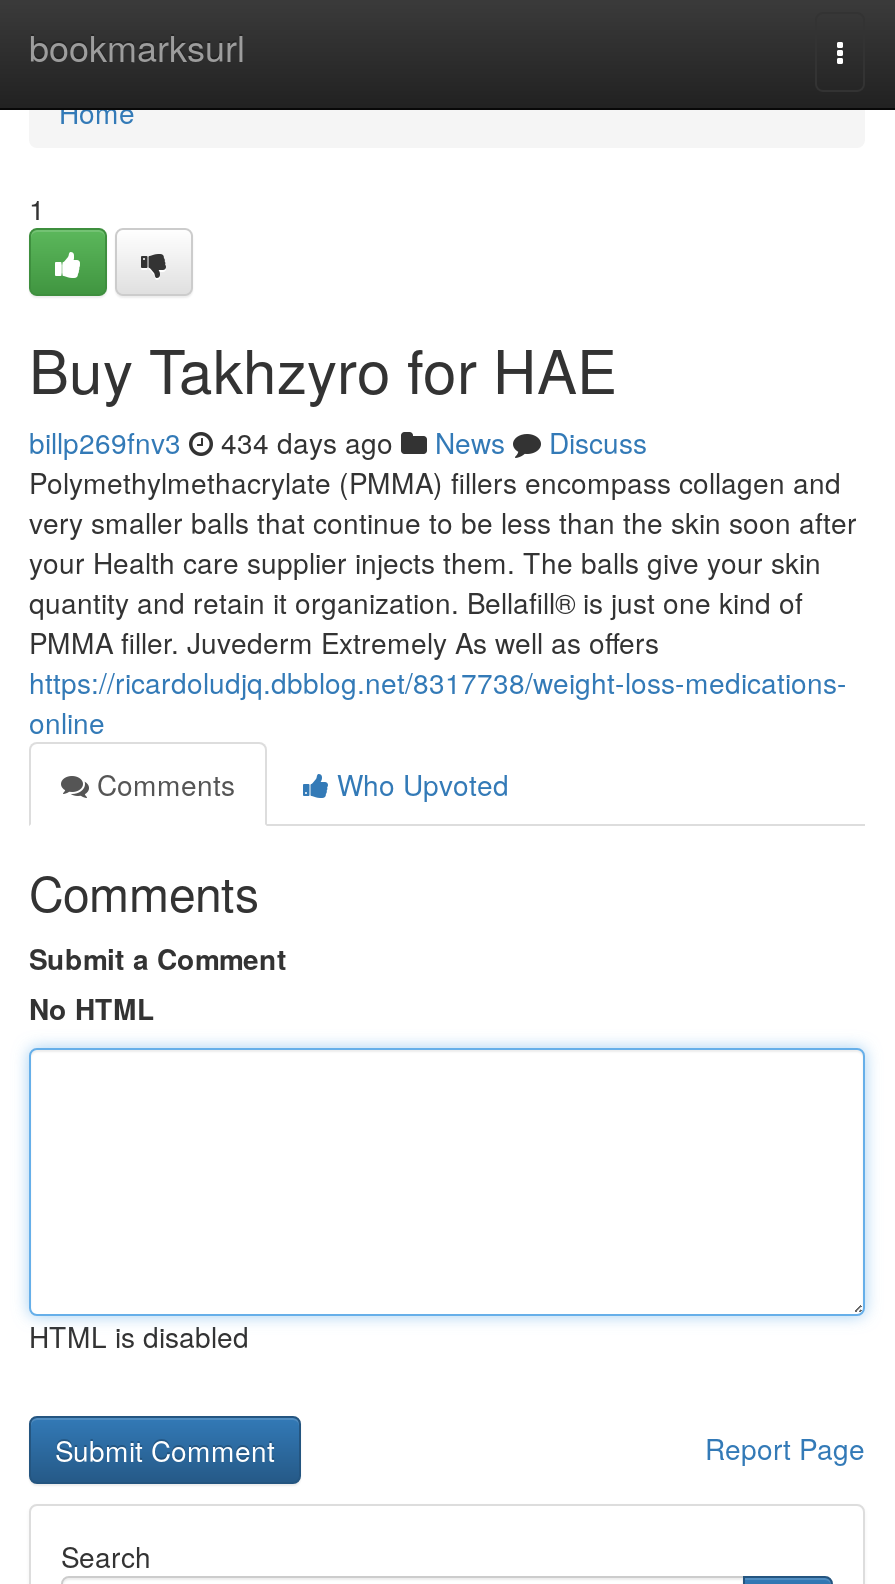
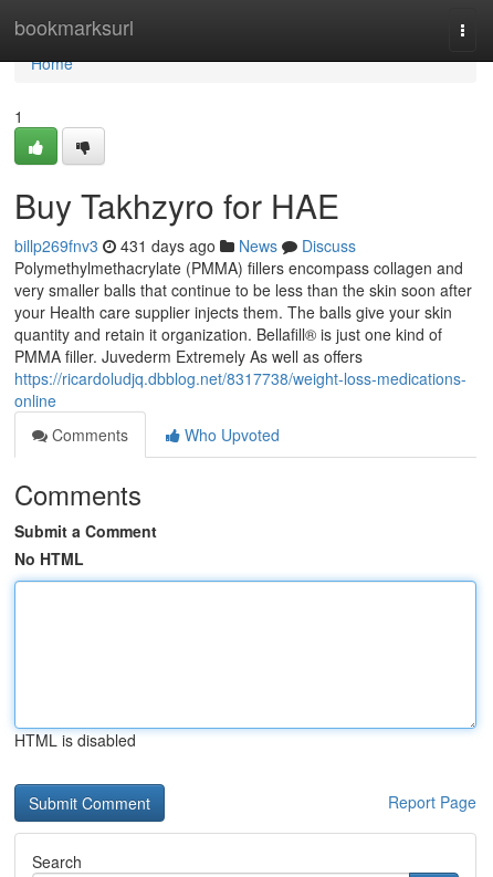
- billp269fnv3 434 days ago News Discuss
+ billp269fnv3 431 days ago News Discuss
